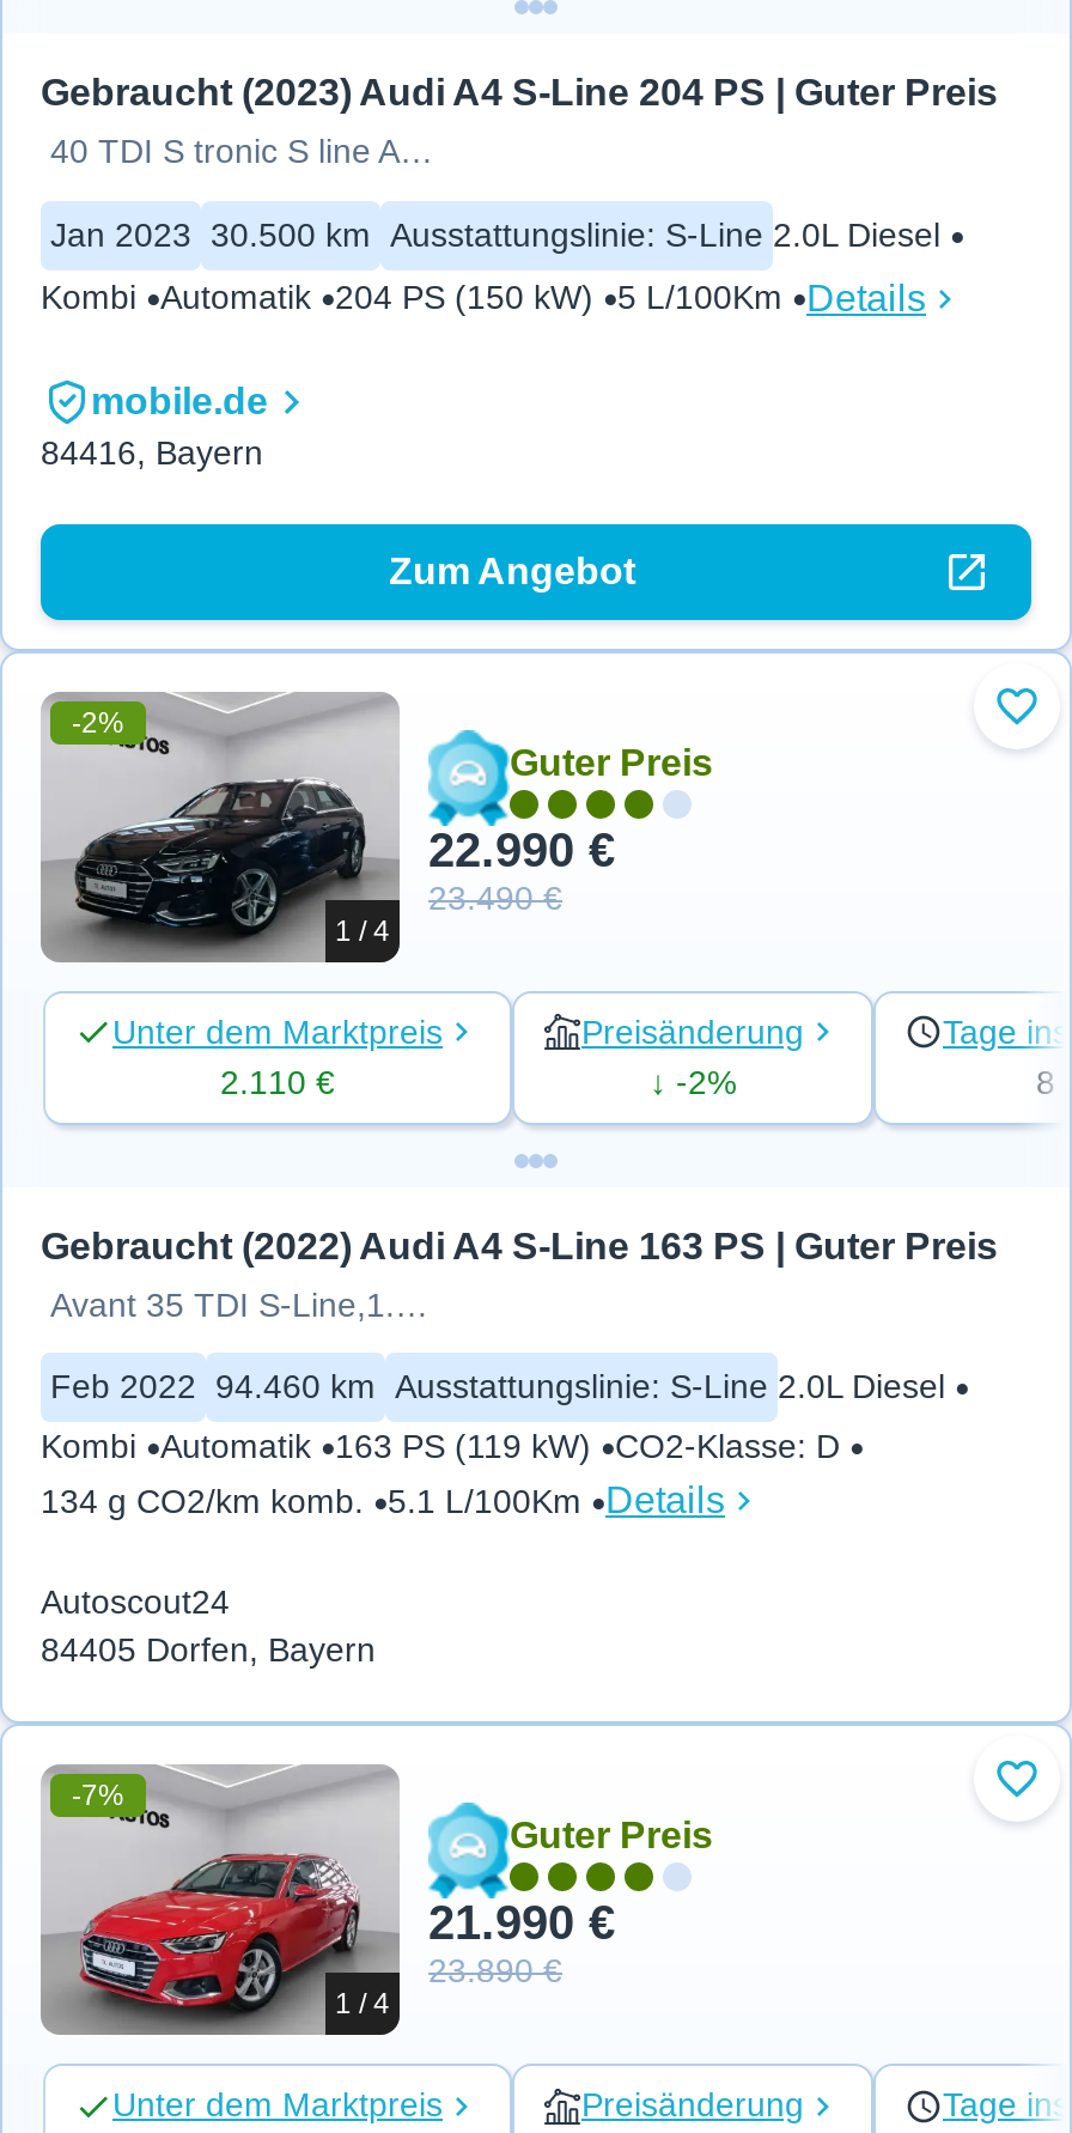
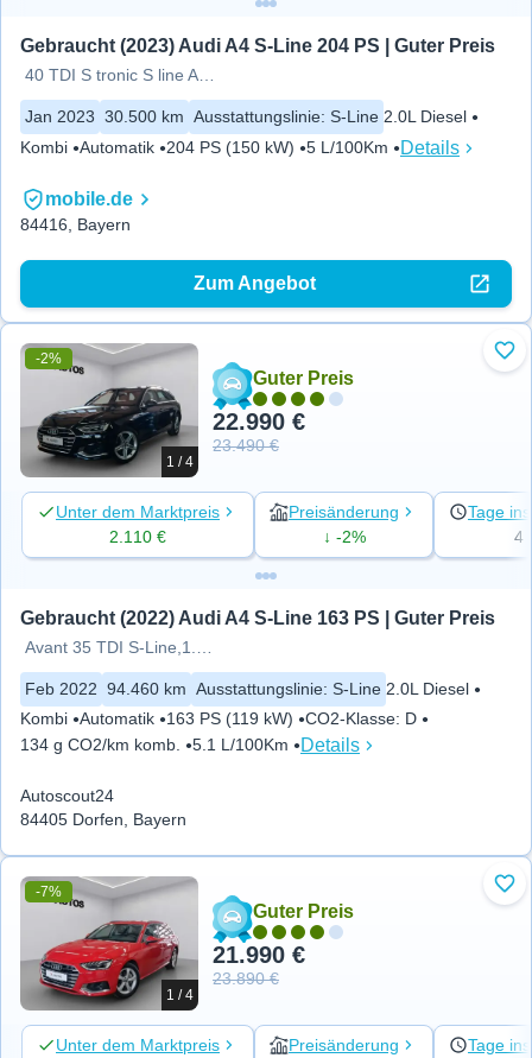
- 8
+ 4
